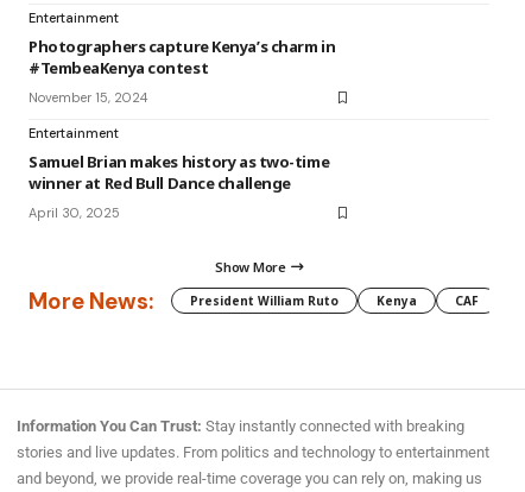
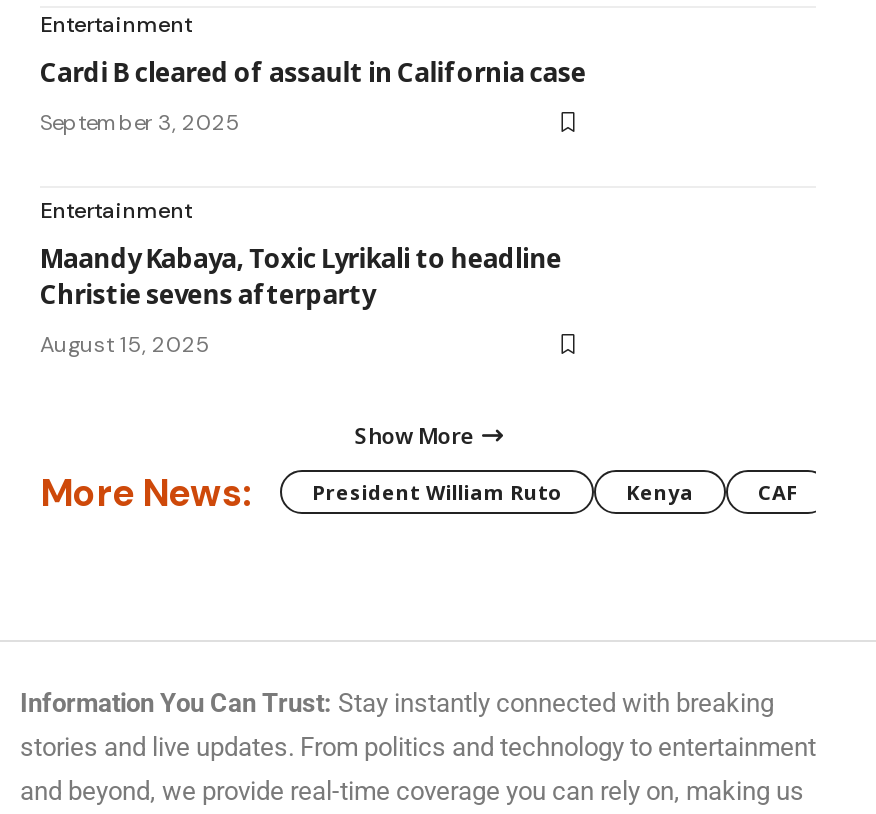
- Photographers capture Kenya’s charm in
- #TembeaKenya contest
+ Cardi B cleared of assault in California case

- November 15, 2024
+ September 3, 2025

- Samuel Brian makes history as two-time
- winner at Red Bull Dance challenge
+ Maandy Kabaya, Toxic Lyrikali to headline
+ Christie sevens afterparty

- April 30, 2025
+ August 15, 2025
